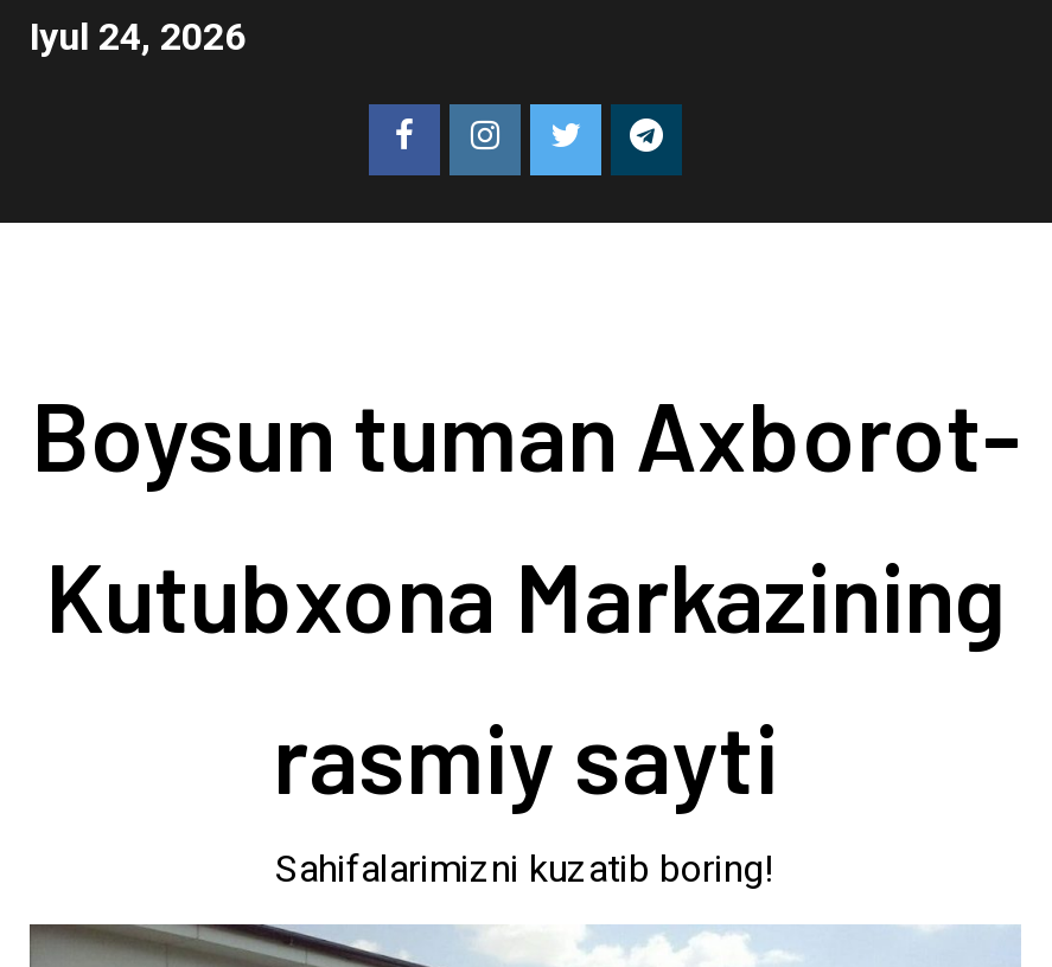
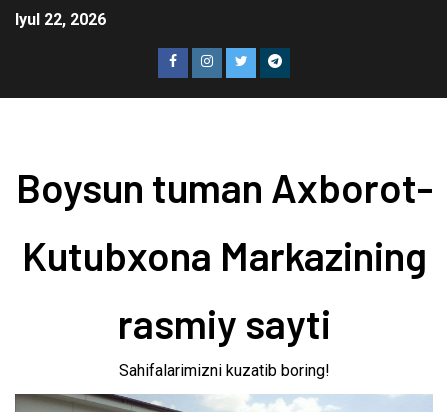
- Iyul 24, 2026
+ Iyul 22, 2026
